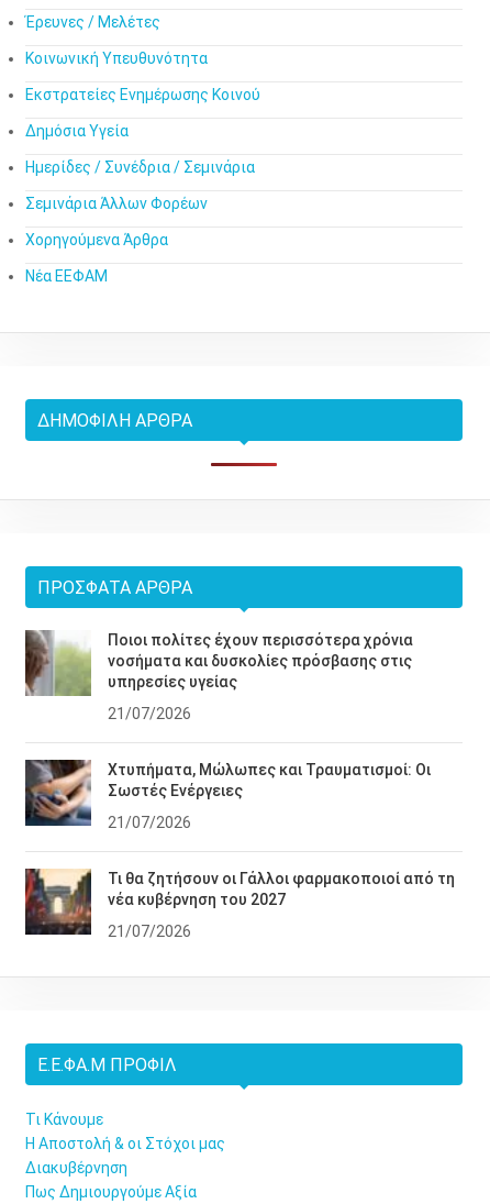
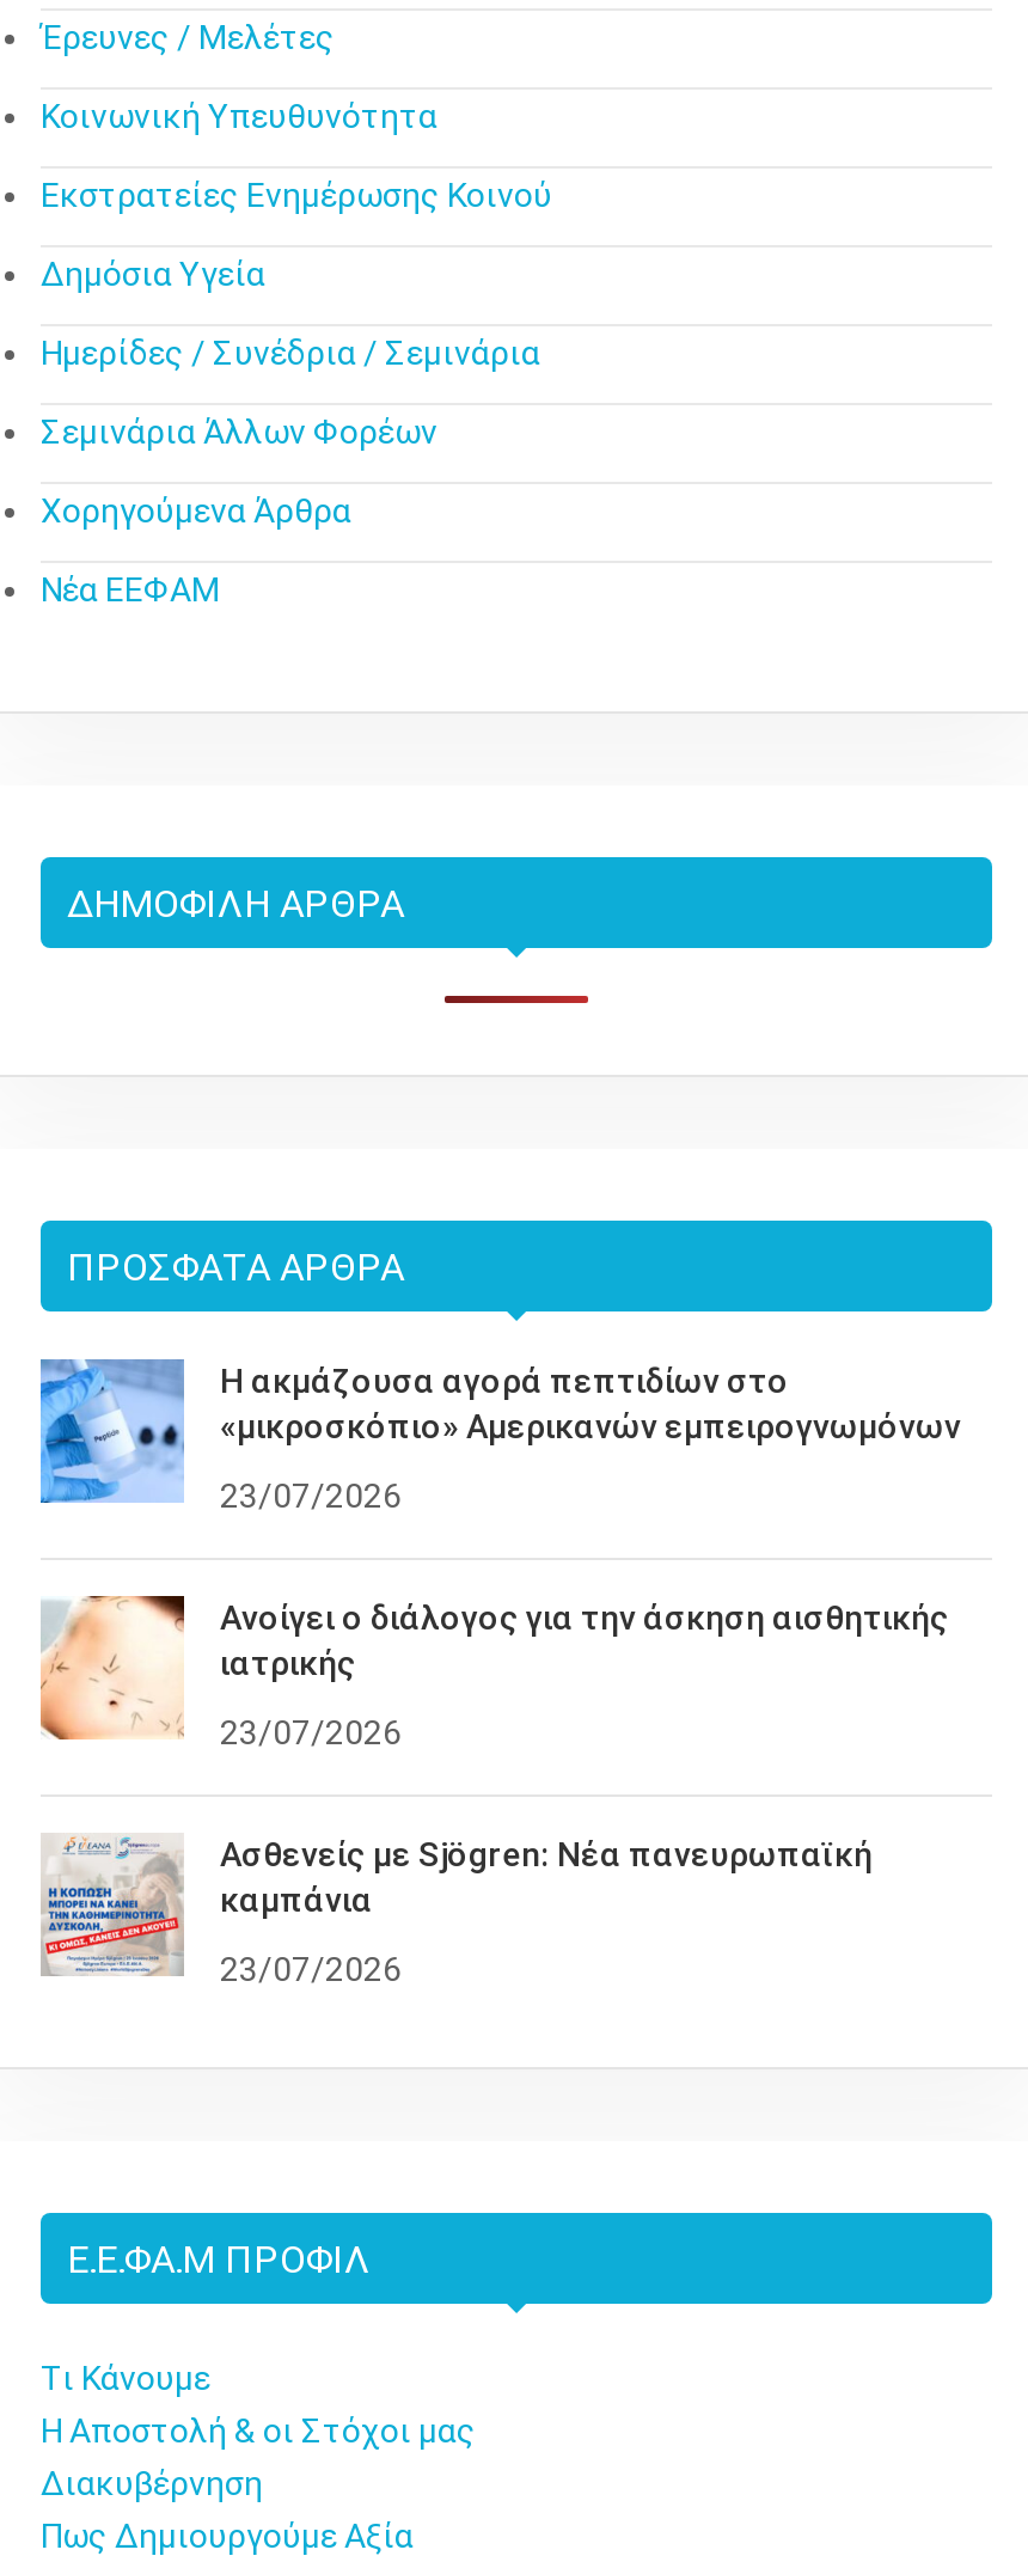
- [image]
- Ποιοι πολίτες έχουν περισσότερα χρόνια
- νοσήματα και δυσκολίες πρόσβασης στις
- υπηρεσίες υγείας
+ [image]
+ Η ακμάζουσα αγορά πεπτιδίων στο
+ «μικροσκόπιο» Αμερικανών εμπειρογνωμόνων

- 21/07/2026
+ 23/07/2026

- [image]
- Χτυπήματα, Μώλωπες και Τραυματισμοί: Οι
- Σωστές Ενέργειες
+ [image]
+ Ανοίγει ο διάλογος για την άσκηση αισθητικής
+ ιατρικής

- 21/07/2026
+ 23/07/2026

- [image]
- Τι θα ζητήσουν οι Γάλλοι φαρμακοποιοί από τη
- νέα κυβέρνηση του 2027
+ [image]
+ Ασθενείς με Sjögren: Νέα πανευρωπαϊκή
+ καμπάνια

- 21/07/2026
+ 23/07/2026
